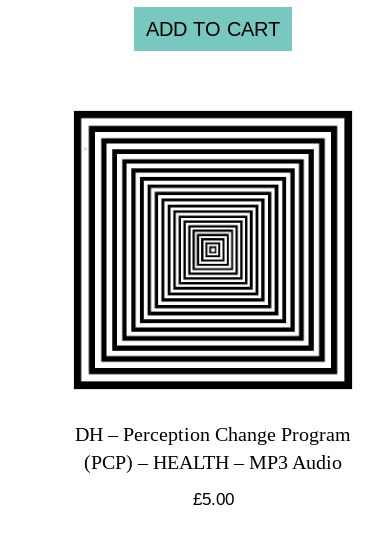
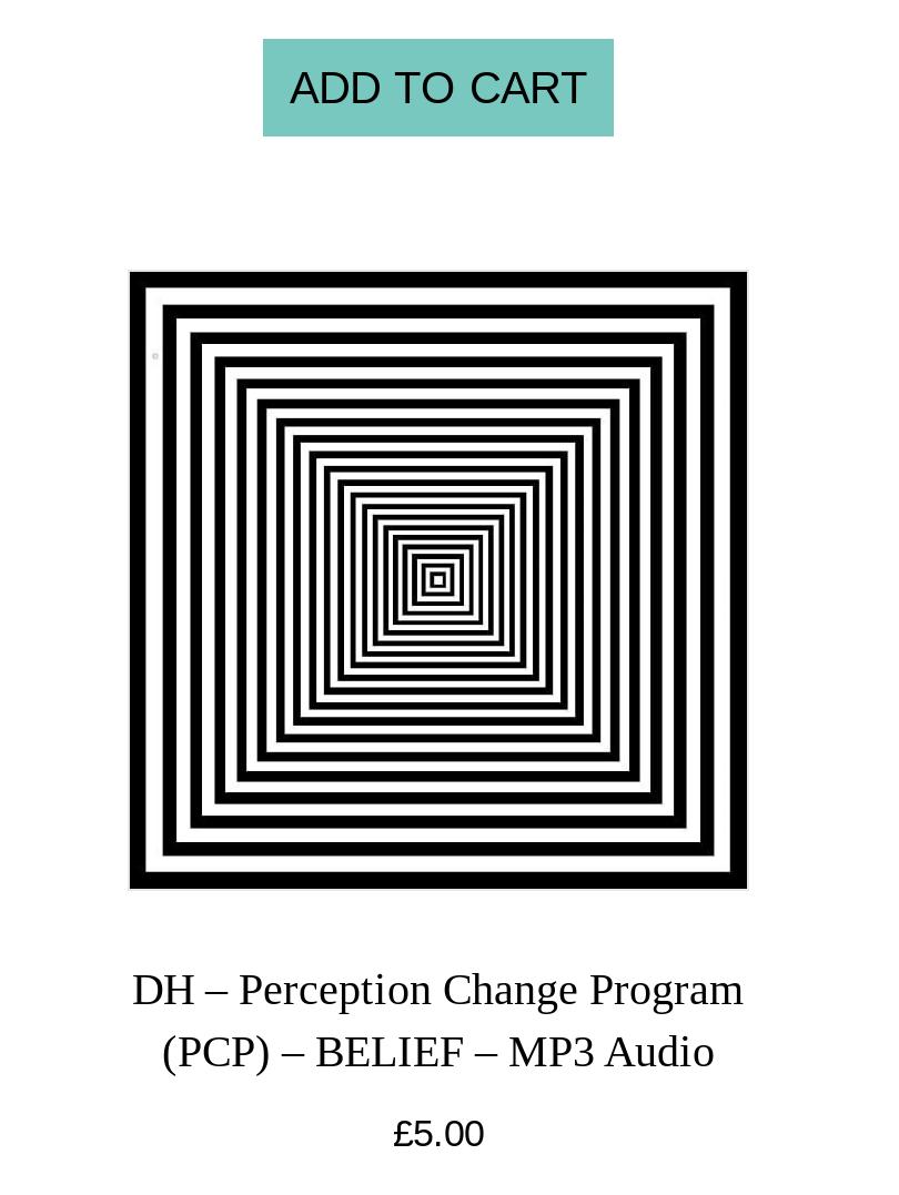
- (PCP) – HEALTH – MP3 Audio
+ (PCP) – BELIEF – MP3 Audio
